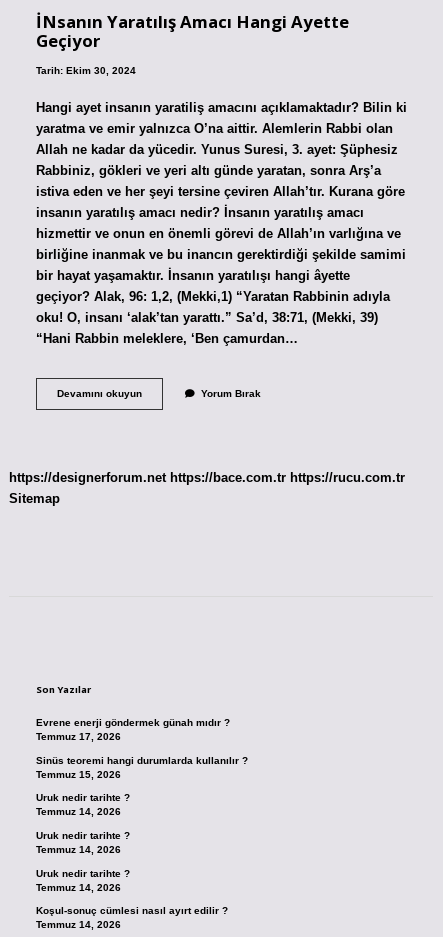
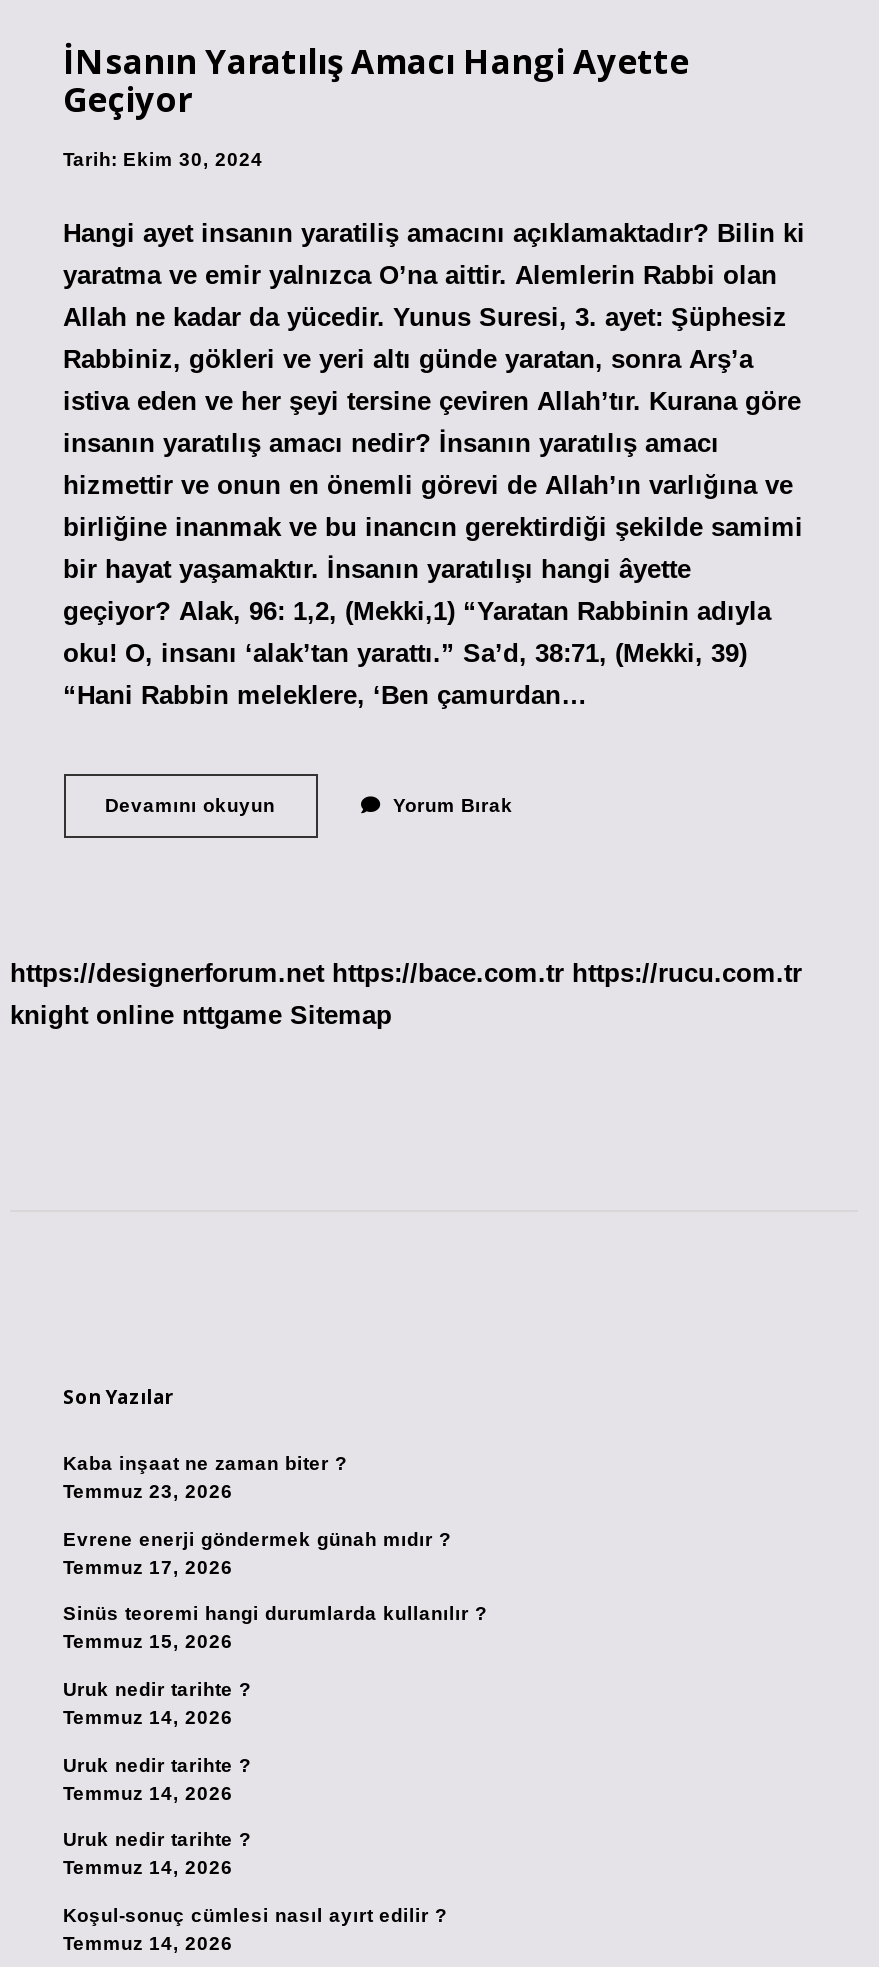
- Sitemap
+ knight online nttgame Sitemap

+ Kaba inşaat ne zaman biter ?
+ Temmuz 23, 2026
